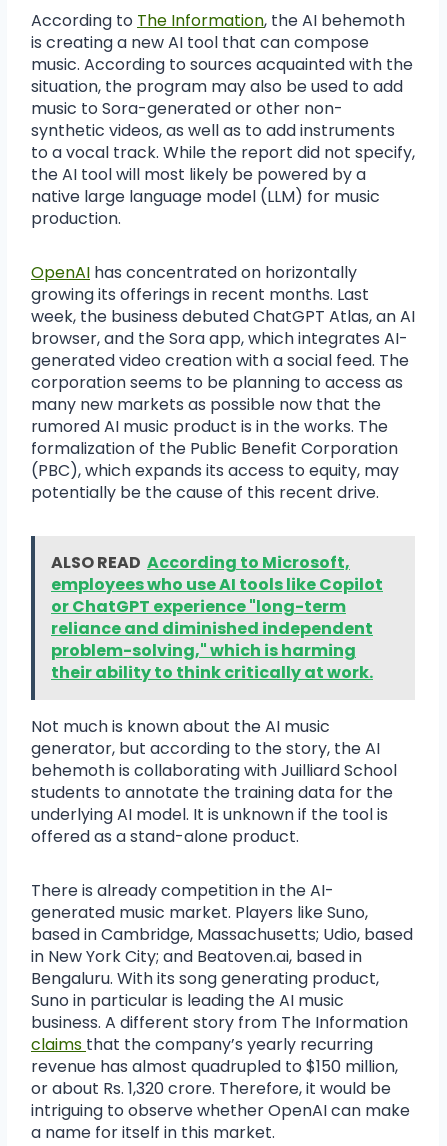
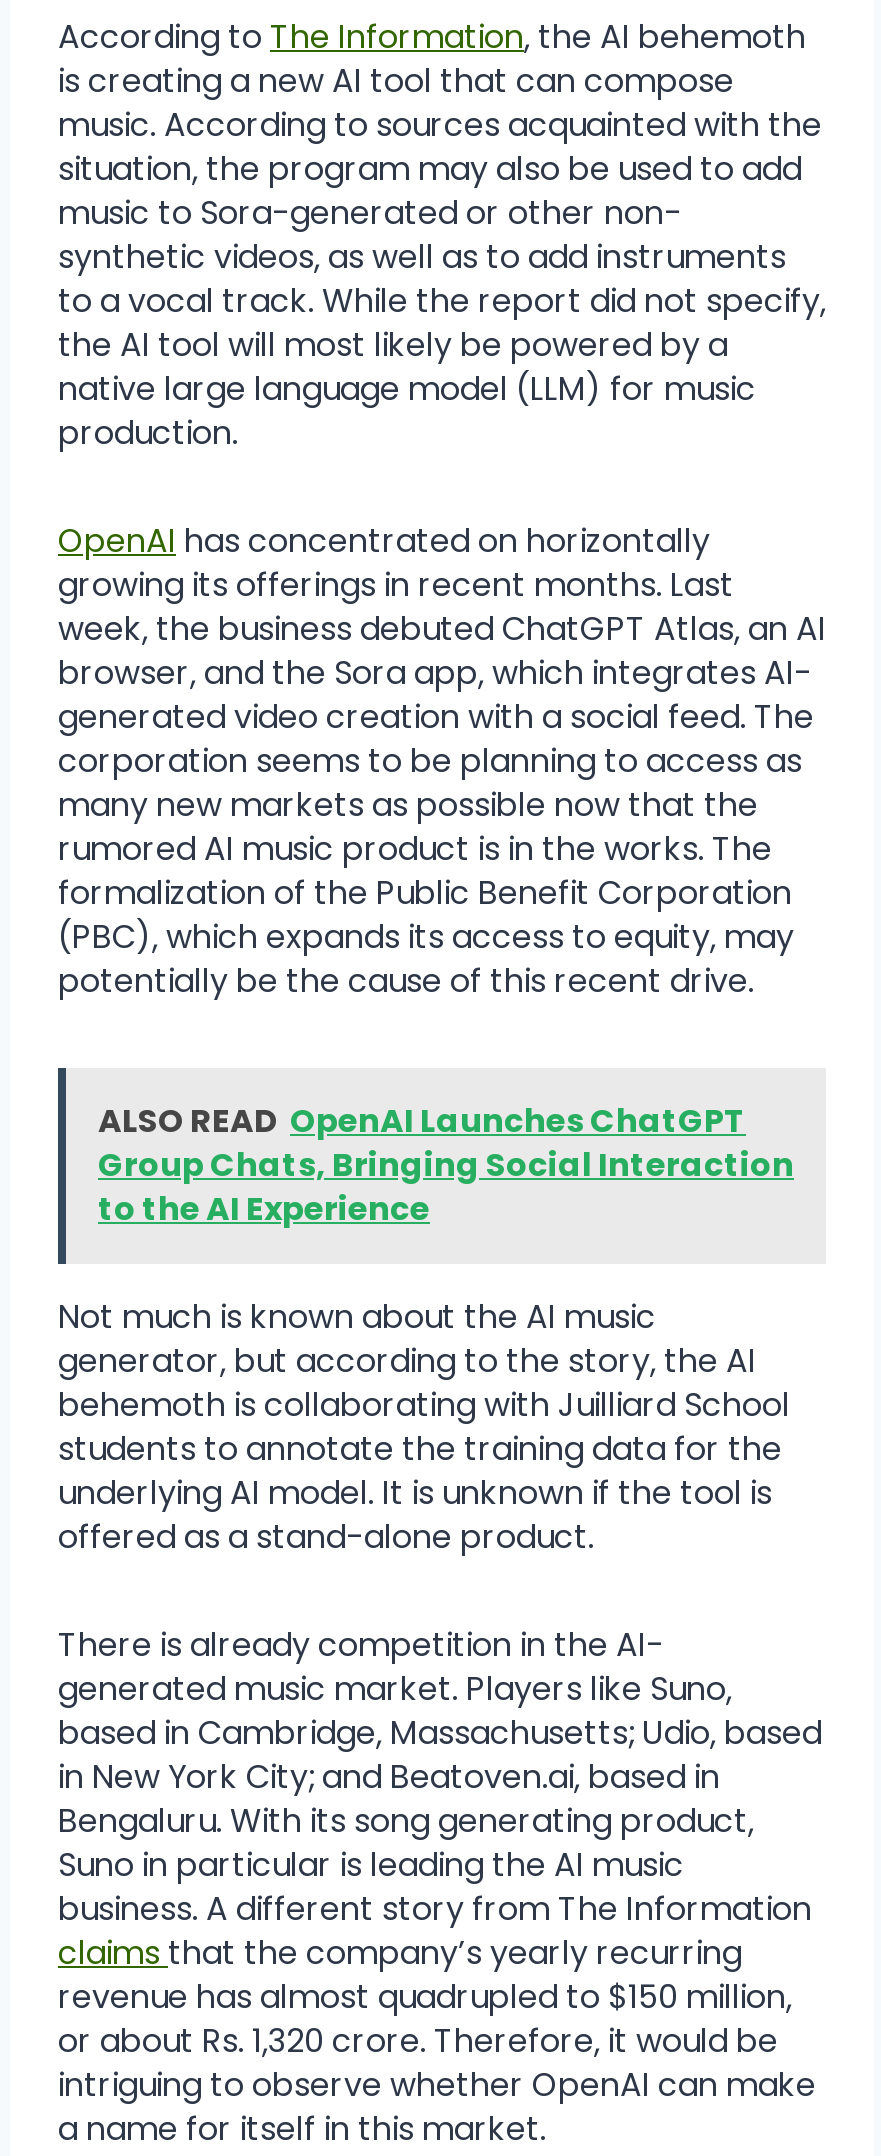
- ALSO READ According to Microsoft,
- employees who use AI tools like Copilot
- or ChatGPT experience "long-term
- reliance and diminished independent
- problem-solving," which is harming
- their ability to think critically at work.
+ ALSO READ OpenAI Launches ChatGPT
+ Group Chats, Bringing Social Interaction
+ to the AI Experience
